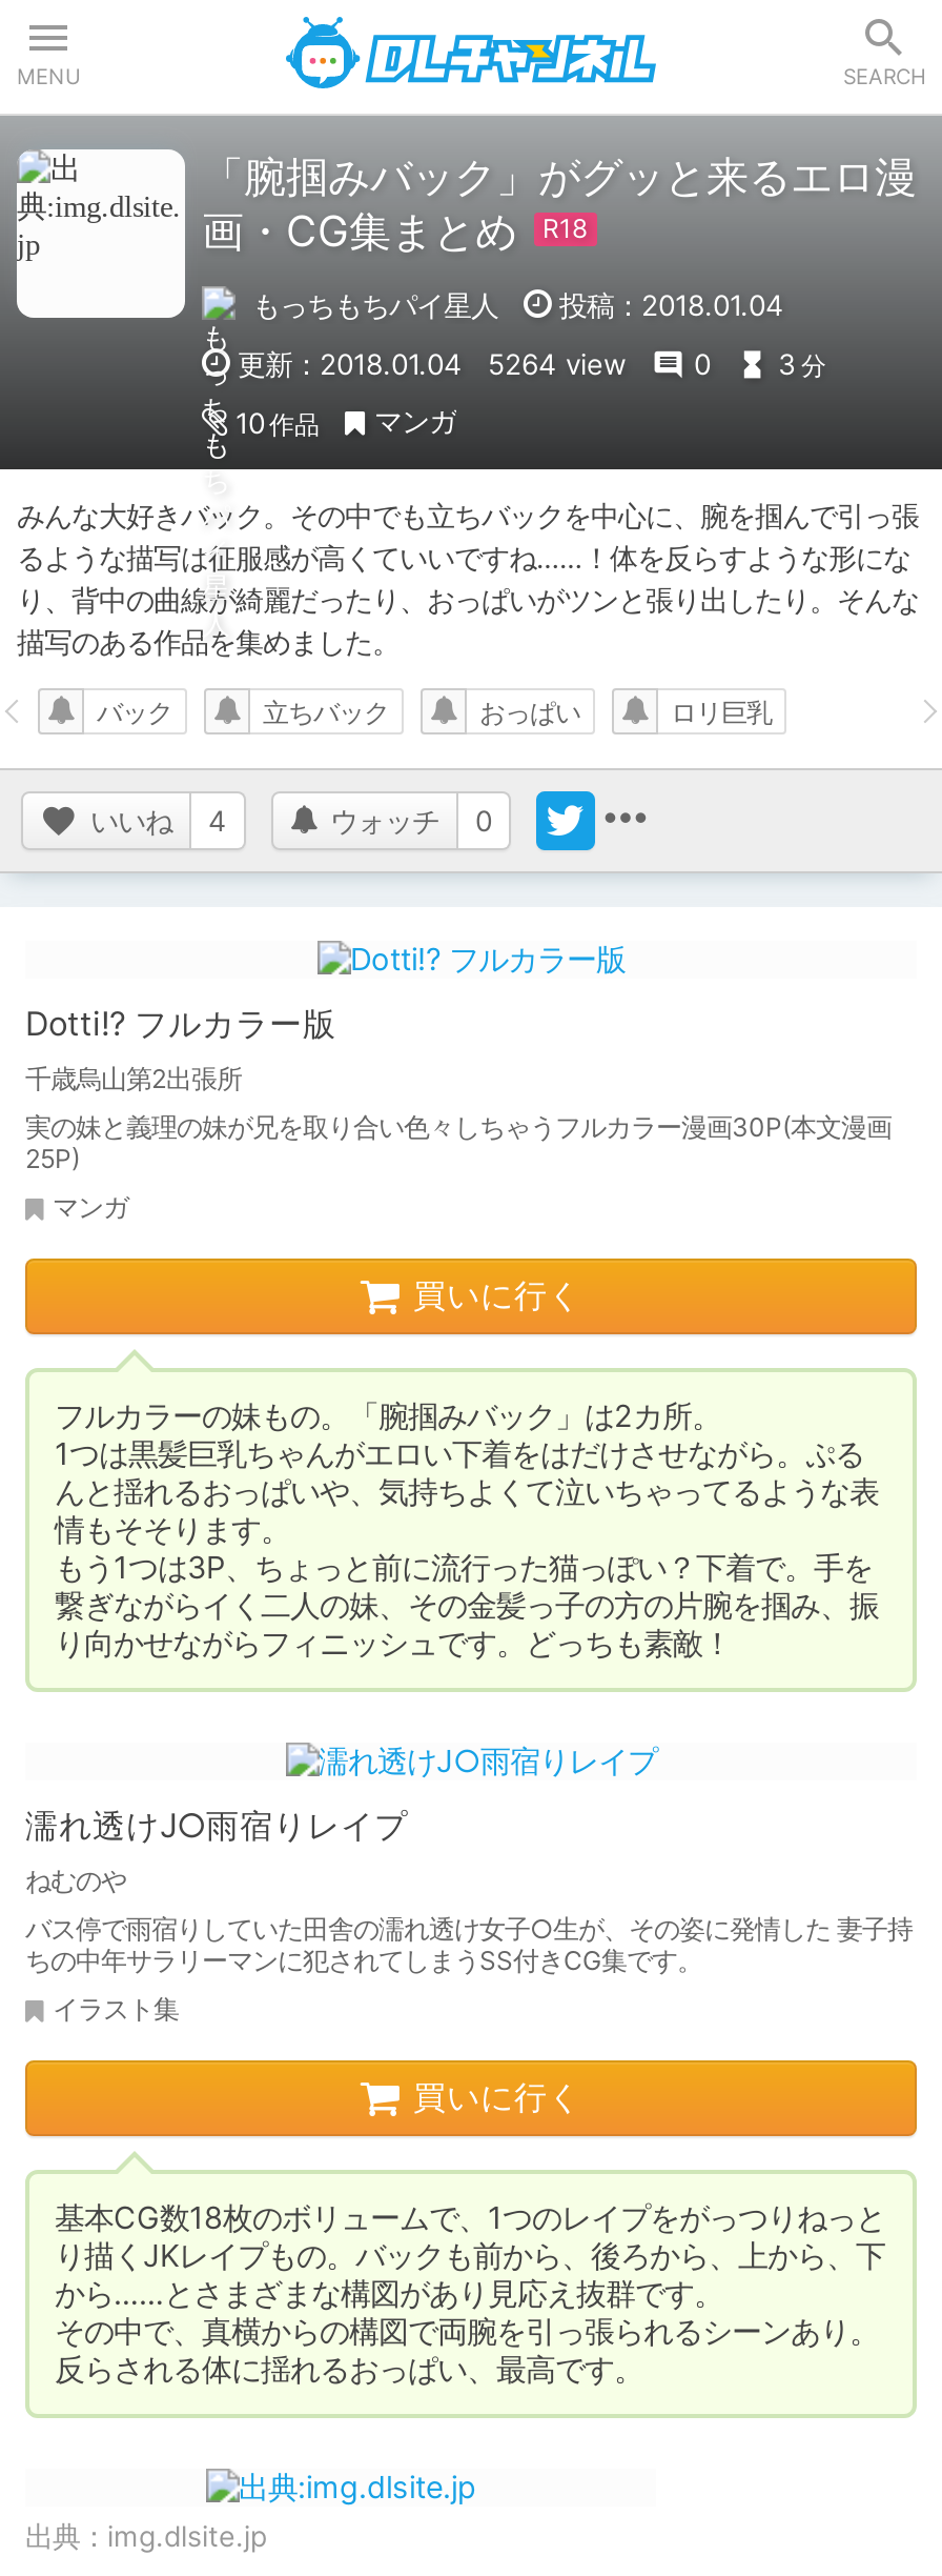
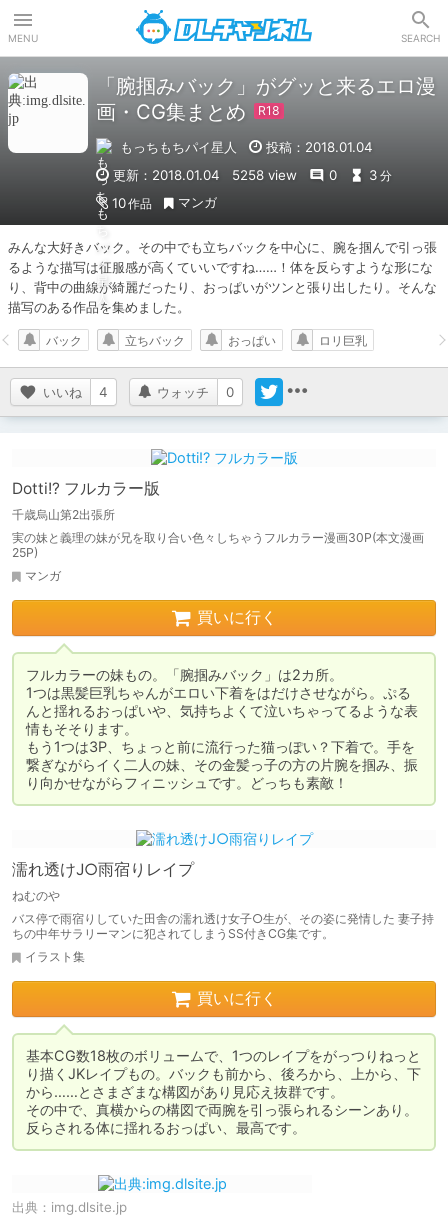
- 更新：2018.01.04 5264 view 0 3 分
+ 更新：2018.01.04 5258 view 0 3 分
